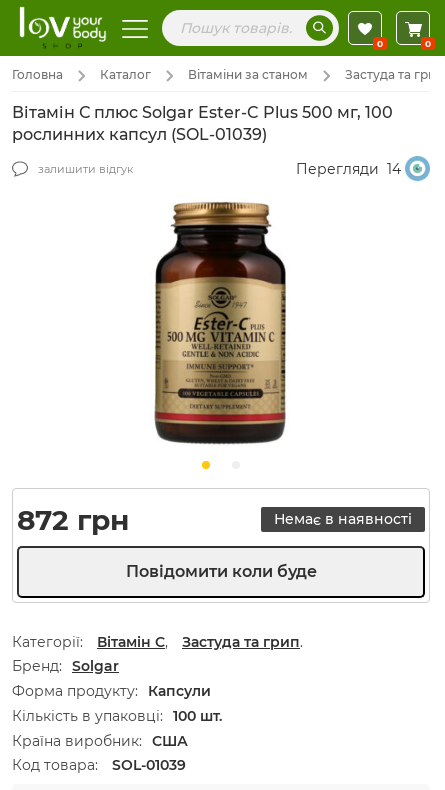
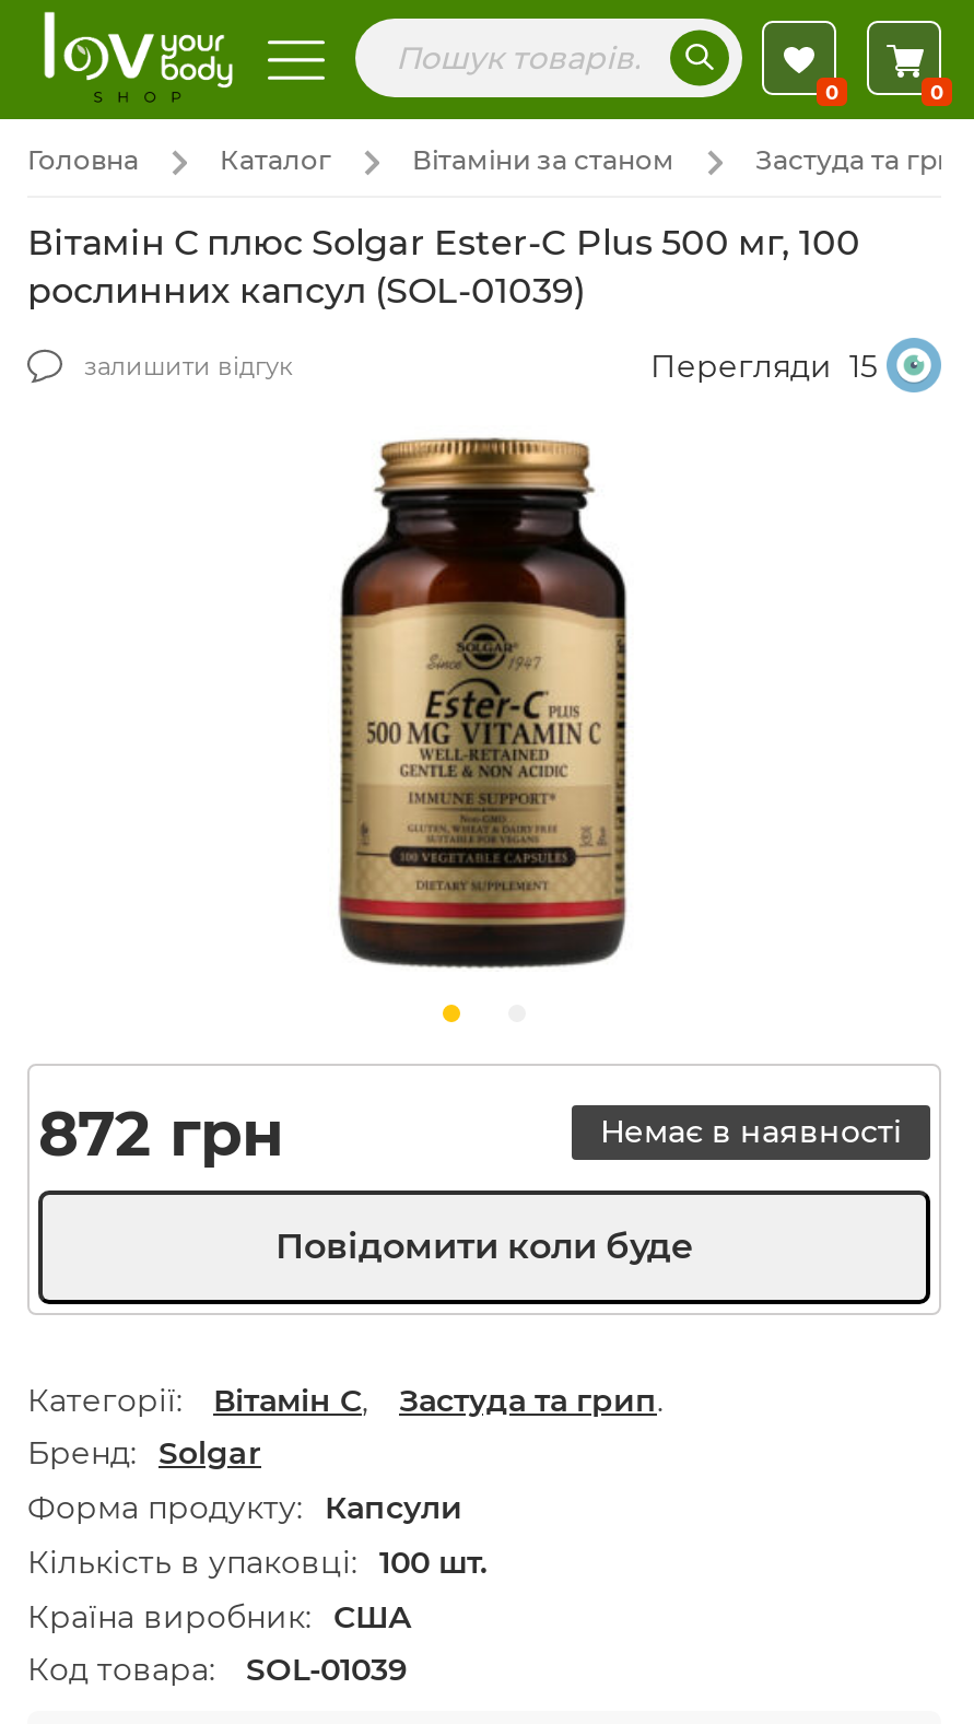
- Перегляди 14
+ Перегляди 15
